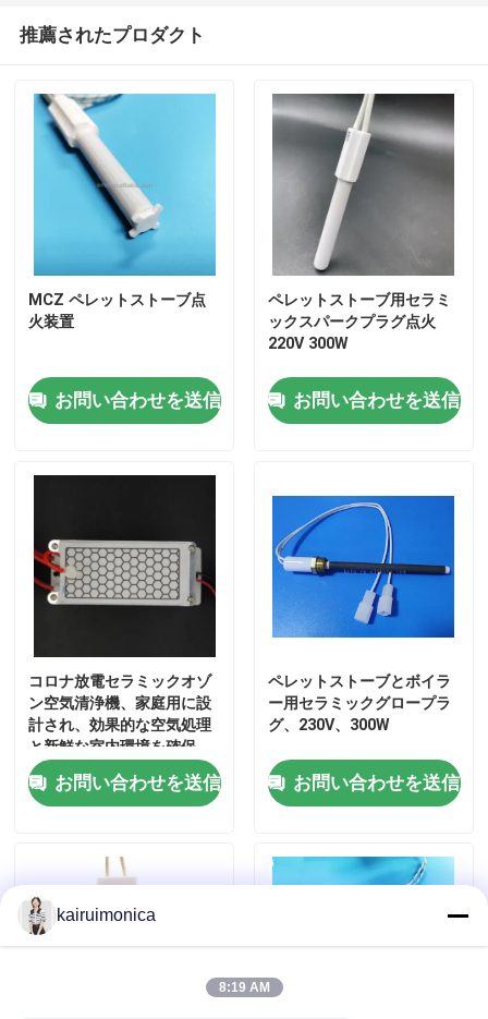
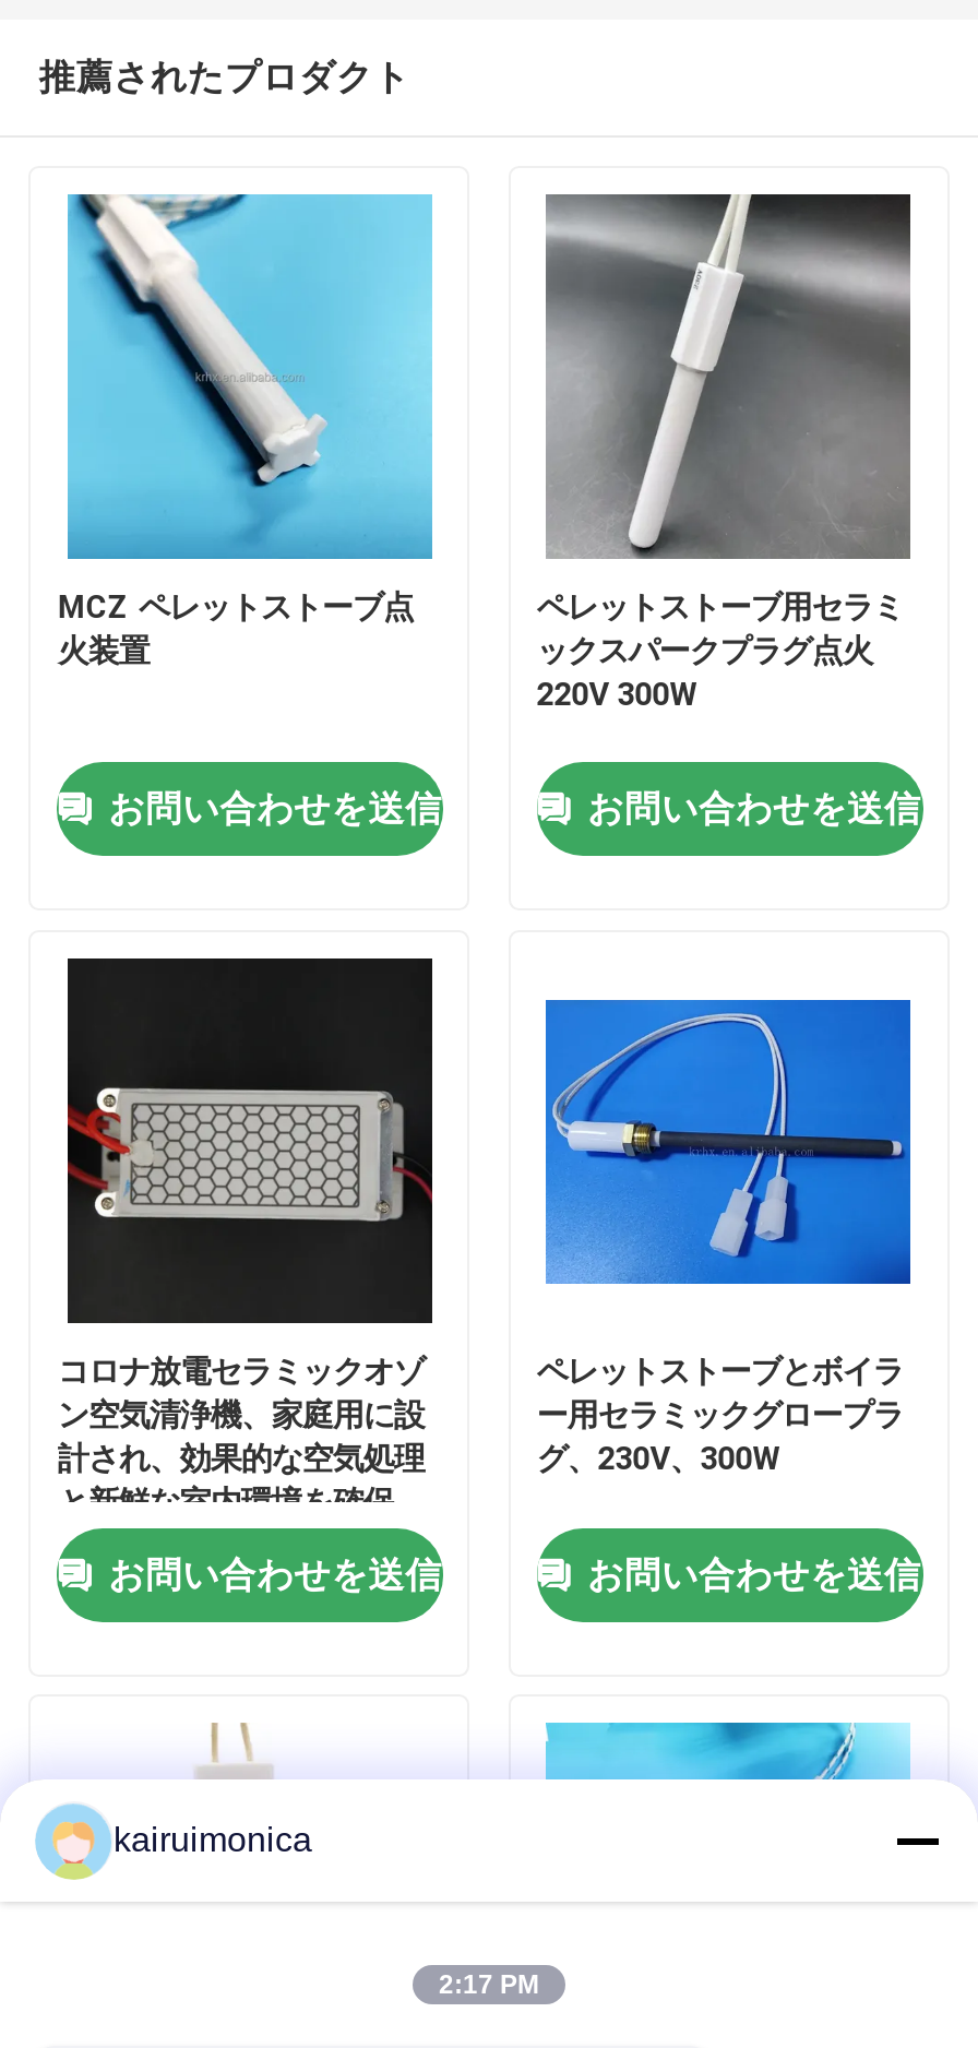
- [image]
+ [image]

- 8:19 AM
+ 2:17 PM
